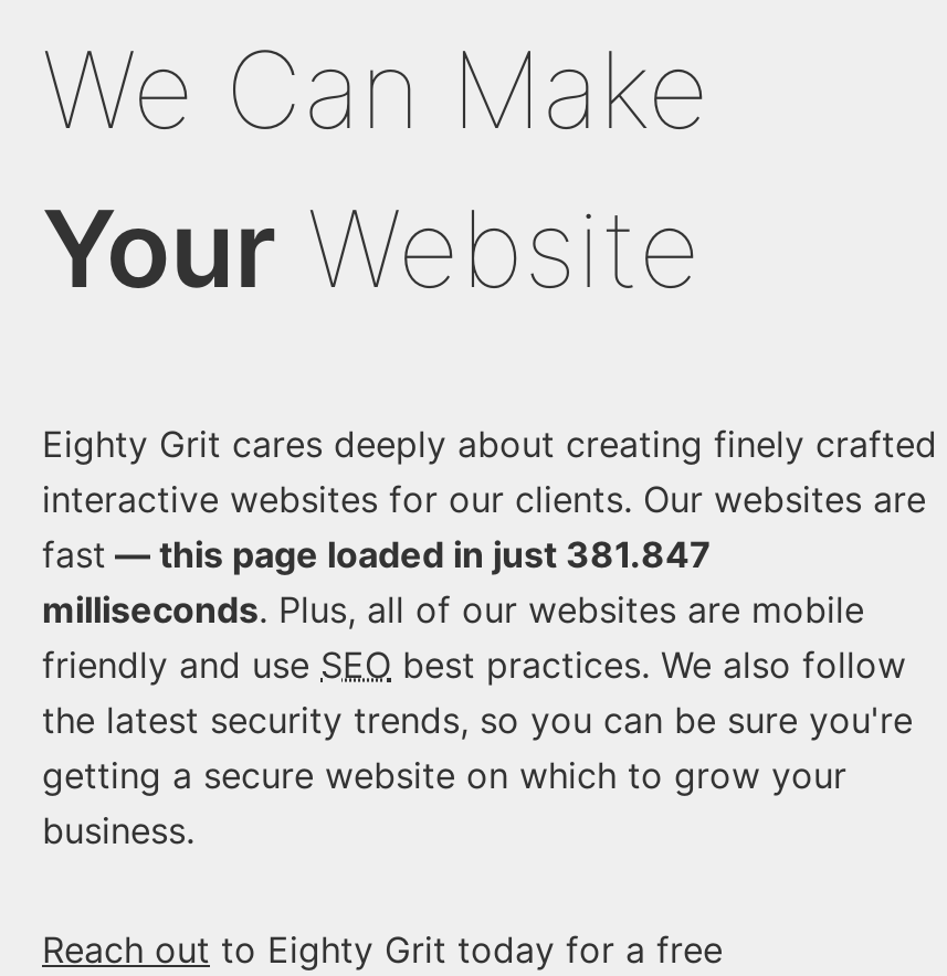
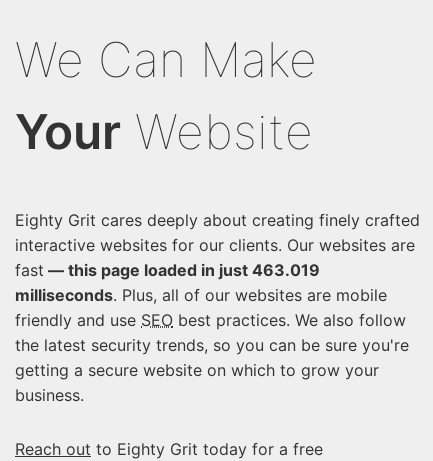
- fast — this page loaded in just 381.847
+ fast — this page loaded in just 463.019
